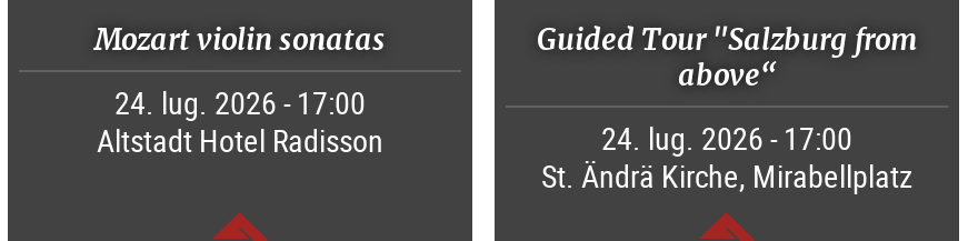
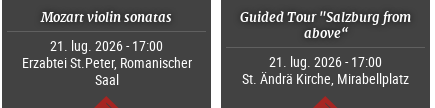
- 24. lug. 2026 - 17:00
- Altstadt Hotel Radisson
+ 21. lug. 2026 - 17:00
+ Erzabtei St.Peter, Romanischer
+ Saal

- 24. lug. 2026 - 17:00
+ 21. lug. 2026 - 17:00
